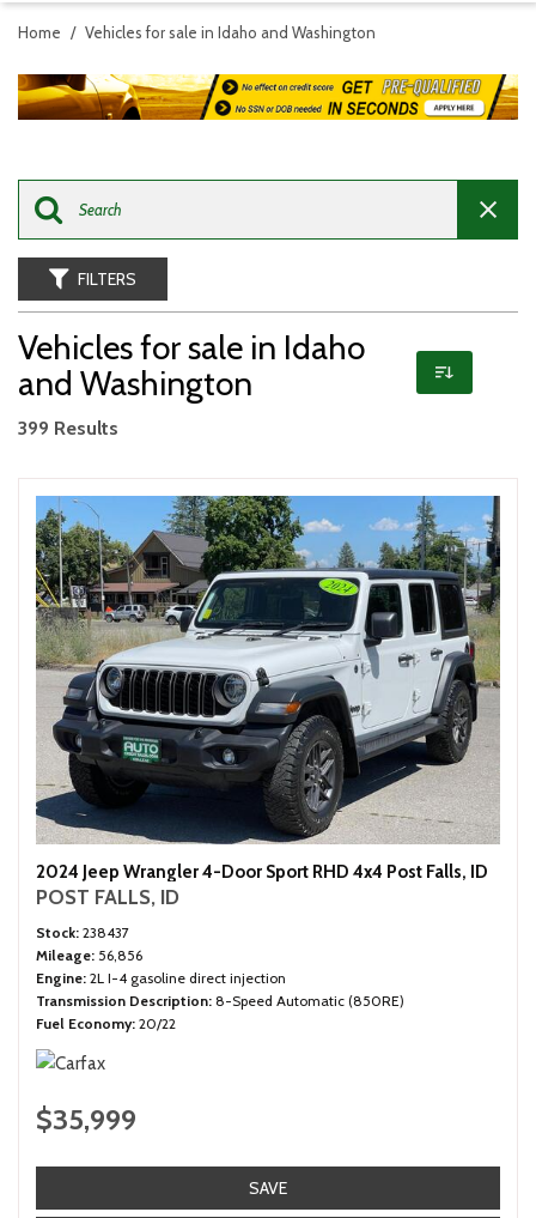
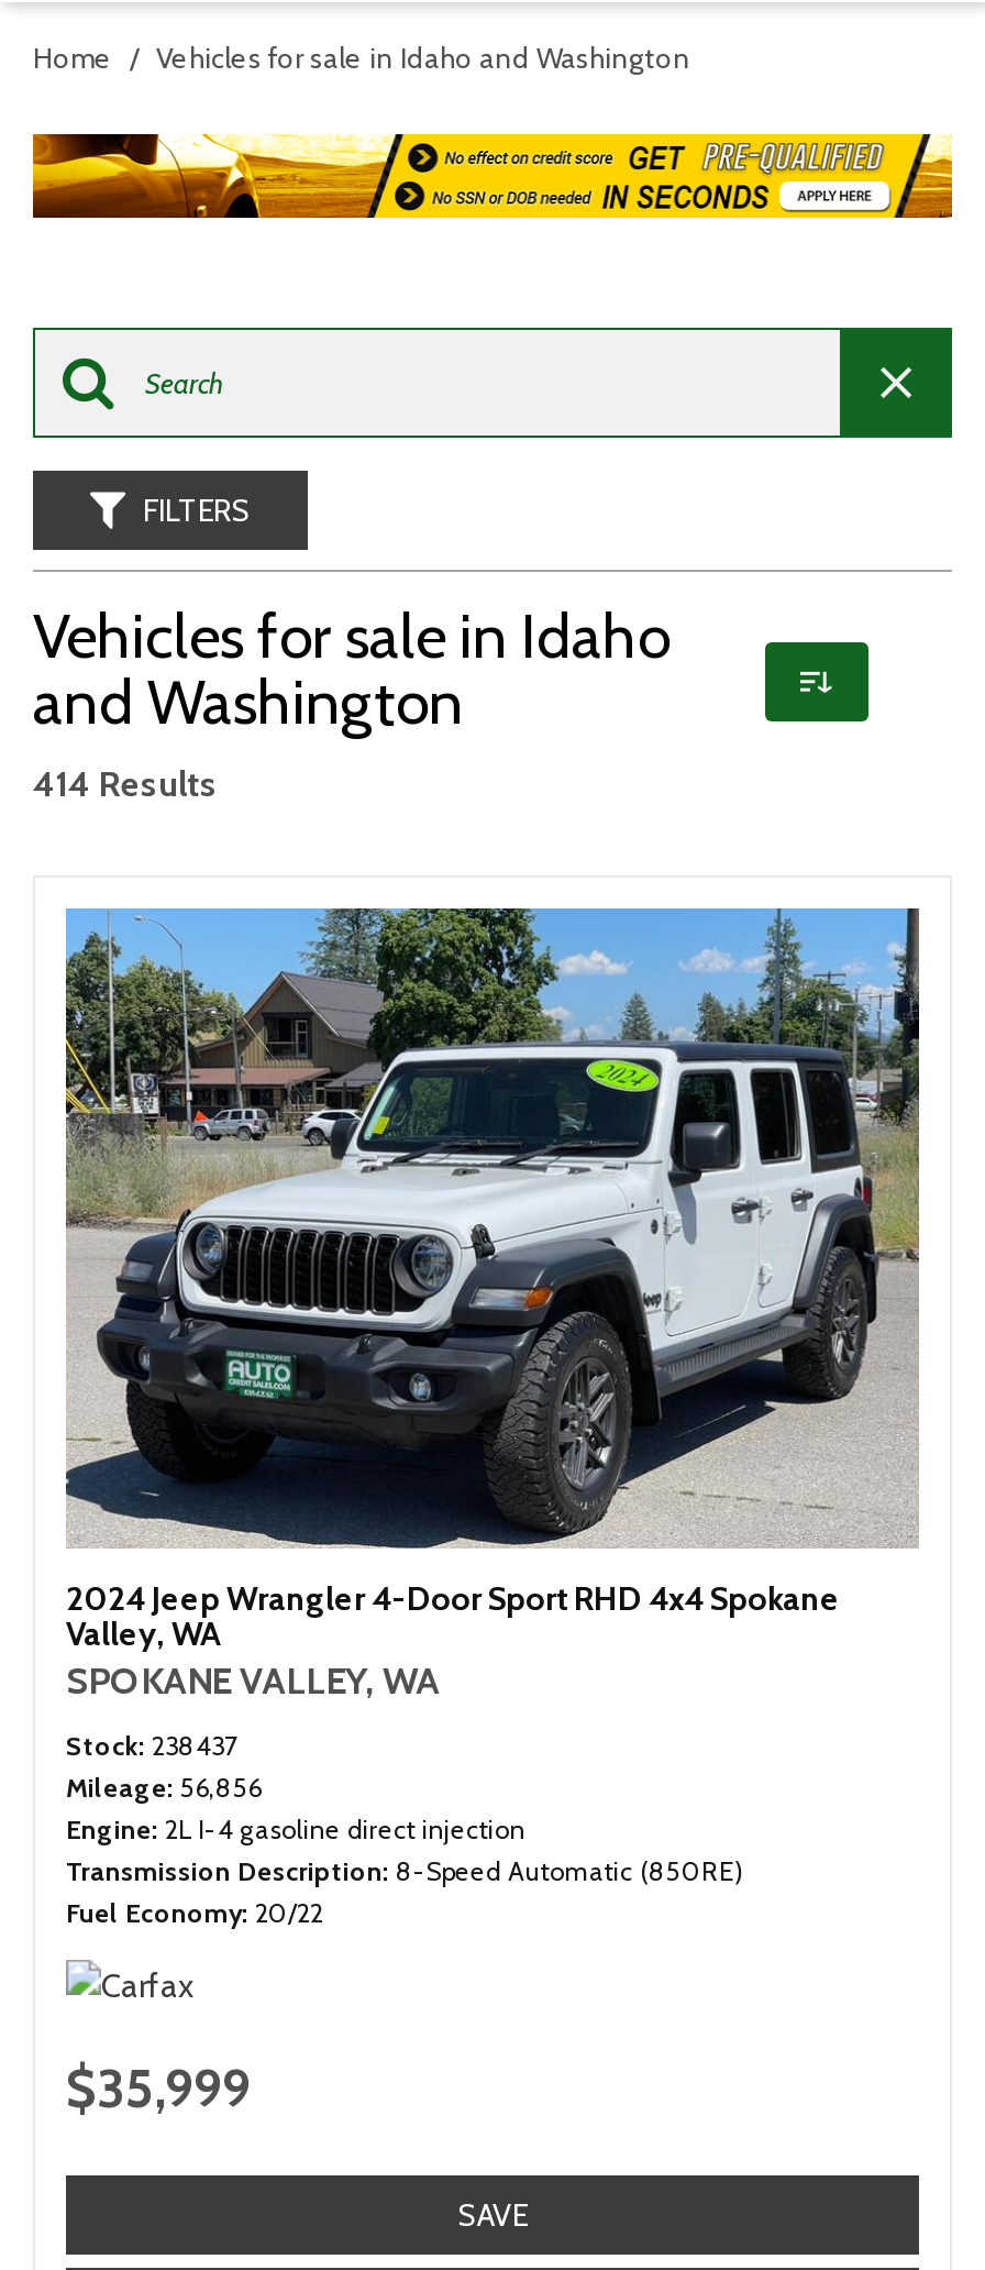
- 399 Results
+ 414 Results

- 2024 Jeep Wrangler 4-Door Sport RHD 4x4 Post Falls, ID
- POST FALLS, ID
+ 2024 Jeep Wrangler 4-Door Sport RHD 4x4 Spokane
+ Valley, WA
+ SPOKANE VALLEY, WA
